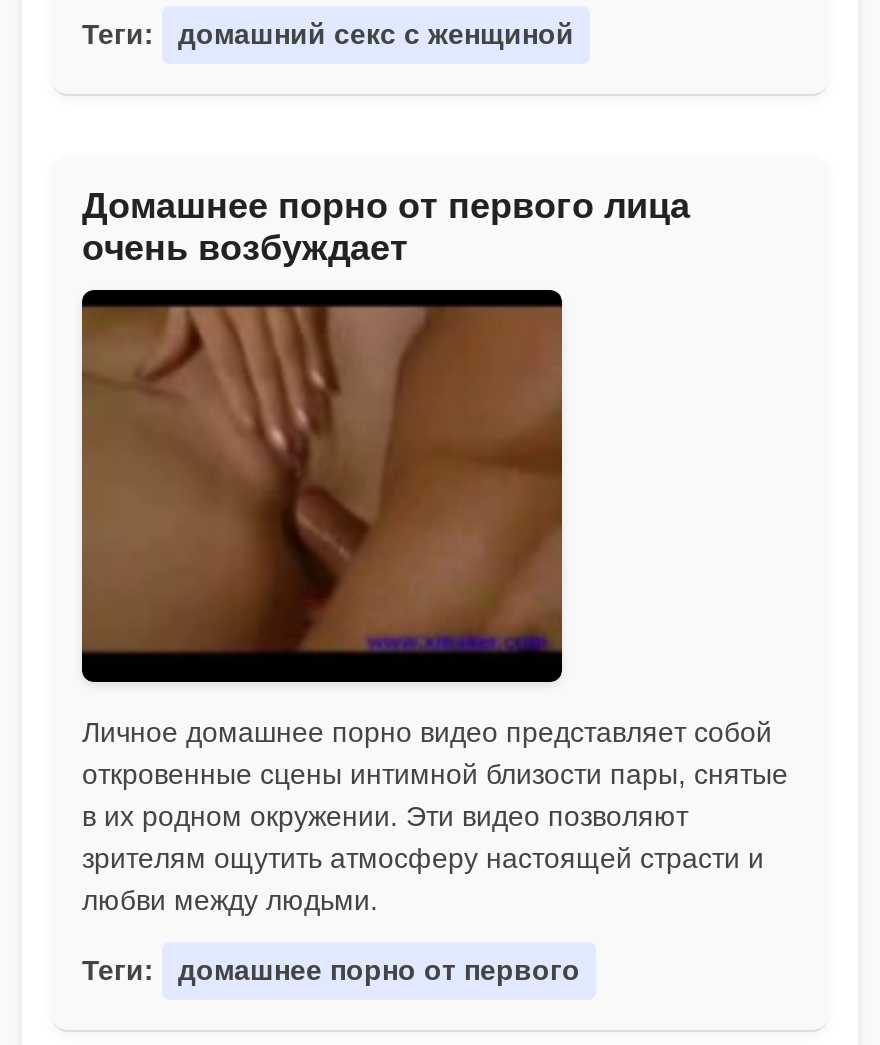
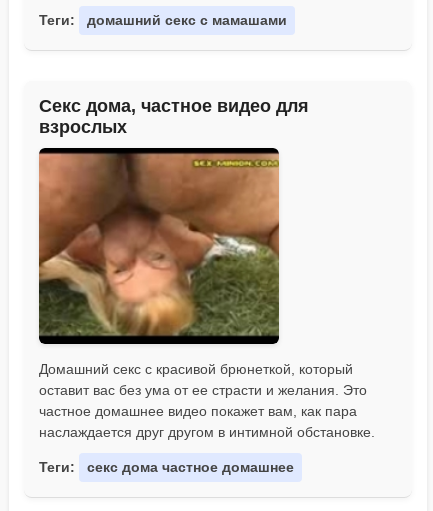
- домашний секс с женщиной
+ домашний секс с мамашами

- Домашнее порно от первого лица
- очень возбуждает
+ Секс дома, частное видео для
+ взрослых

- [image]
- Личное домашнее порно видео представляет собой
- откровенные сцены интимной близости пары, снятые
- в их родном окружении. Эти видео позволяют
- зрителям ощутить атмосферу настоящей страсти и
- любви между людьми.
+ [image]
+ Домашний секс с красивой брюнеткой, который
+ оставит вас без ума от ее страсти и желания. Это
+ частное домашнее видео покажет вам, как пара
+ наслаждается друг другом в интимной обстановке.

- домашнее порно от первого
+ секс дома частное домашнее
